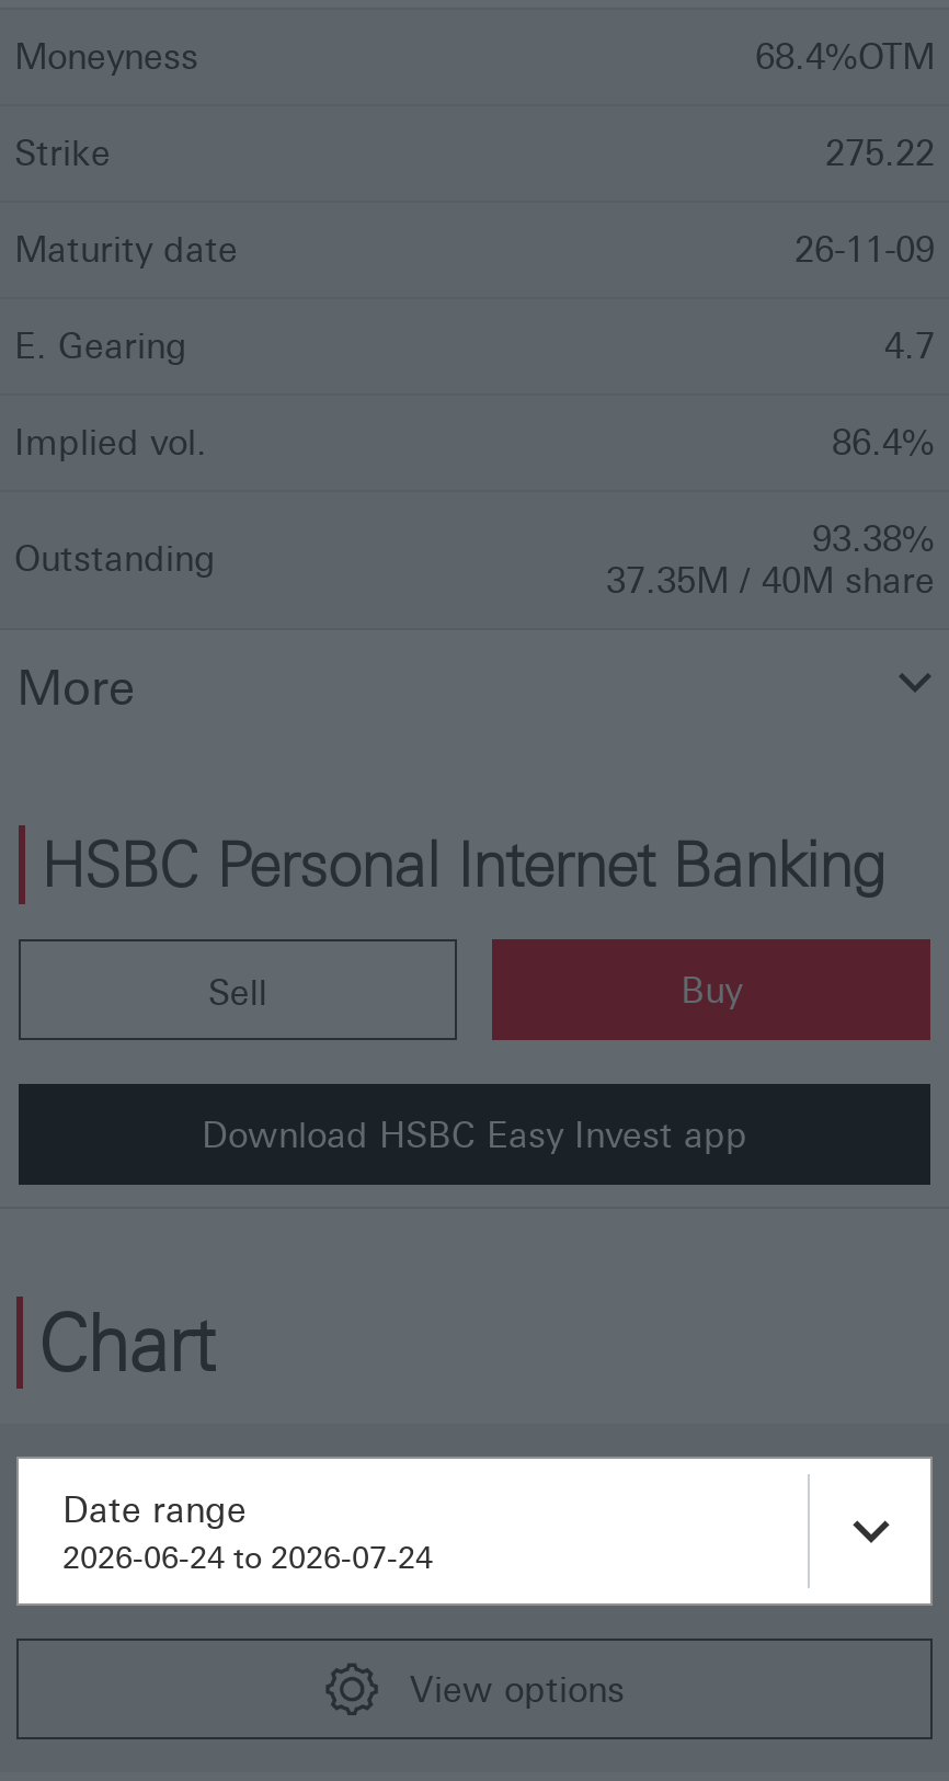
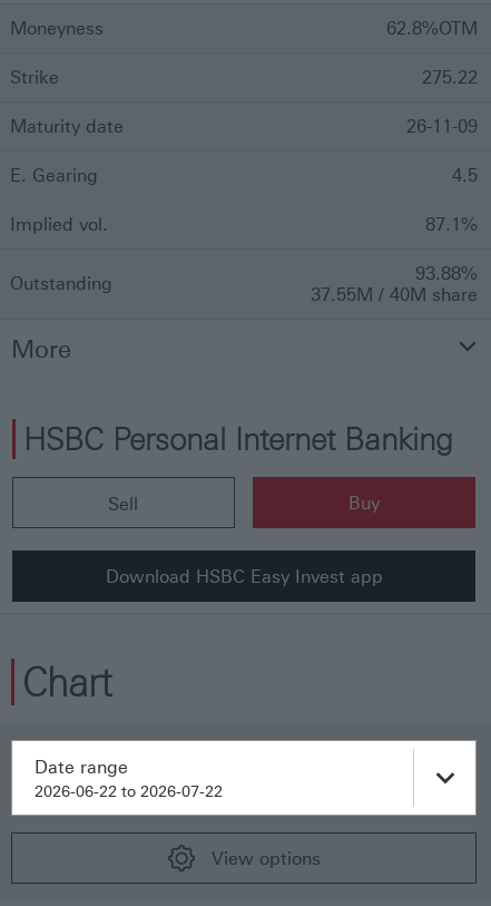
- 68.4%OTM
+ 62.8%OTM

- 4.7
+ 4.5

- 86.4%
+ 87.1%

- 93.38%
+ 93.88%

- 37.35M / 40M share
+ 37.55M / 40M share

- 2026-06-24 to 2026-07-24
+ 2026-06-22 to 2026-07-22
